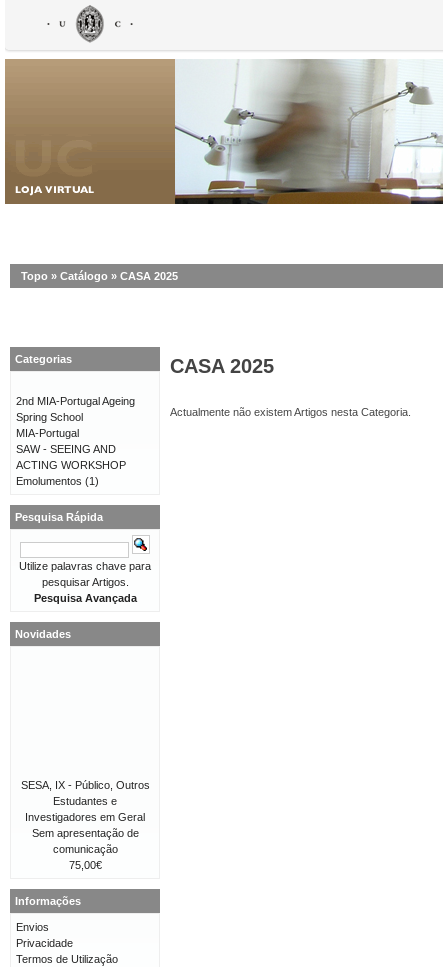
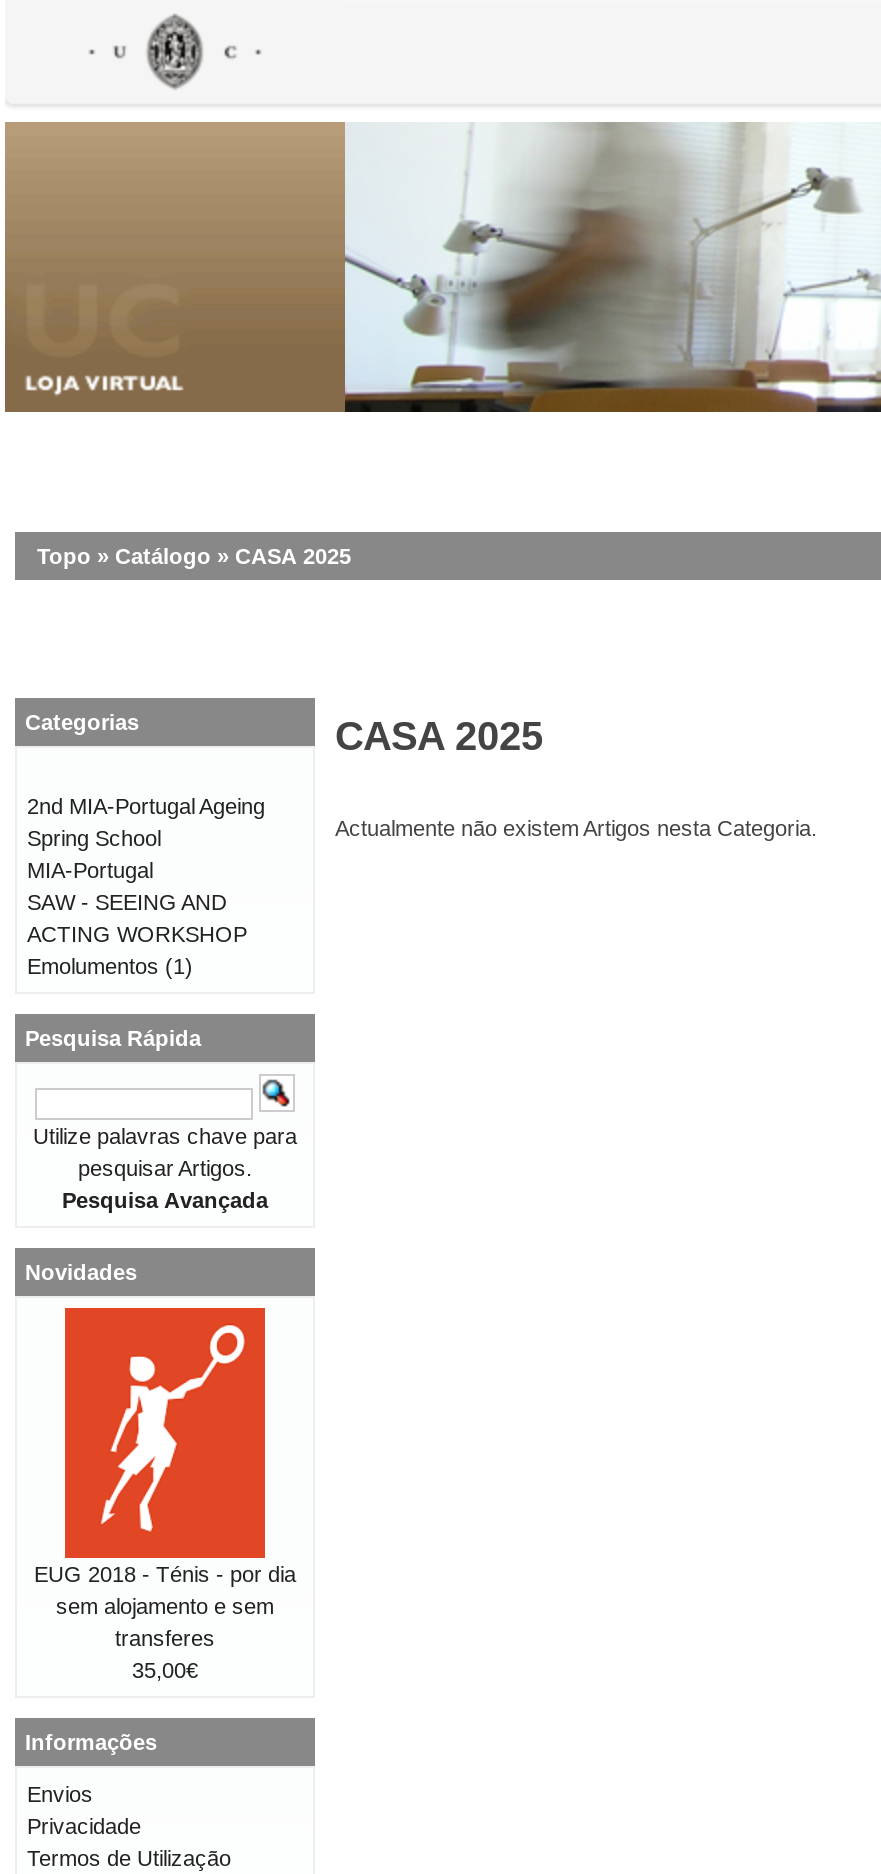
+ [image]

- SESA, IX - Público, Outros
- Estudantes e
- Investigadores em Geral
- Sem apresentação de
- comunicação
- 75,00€
+ EUG 2018 - Ténis - por dia
+ sem alojamento e sem
+ transferes
+ 35,00€
